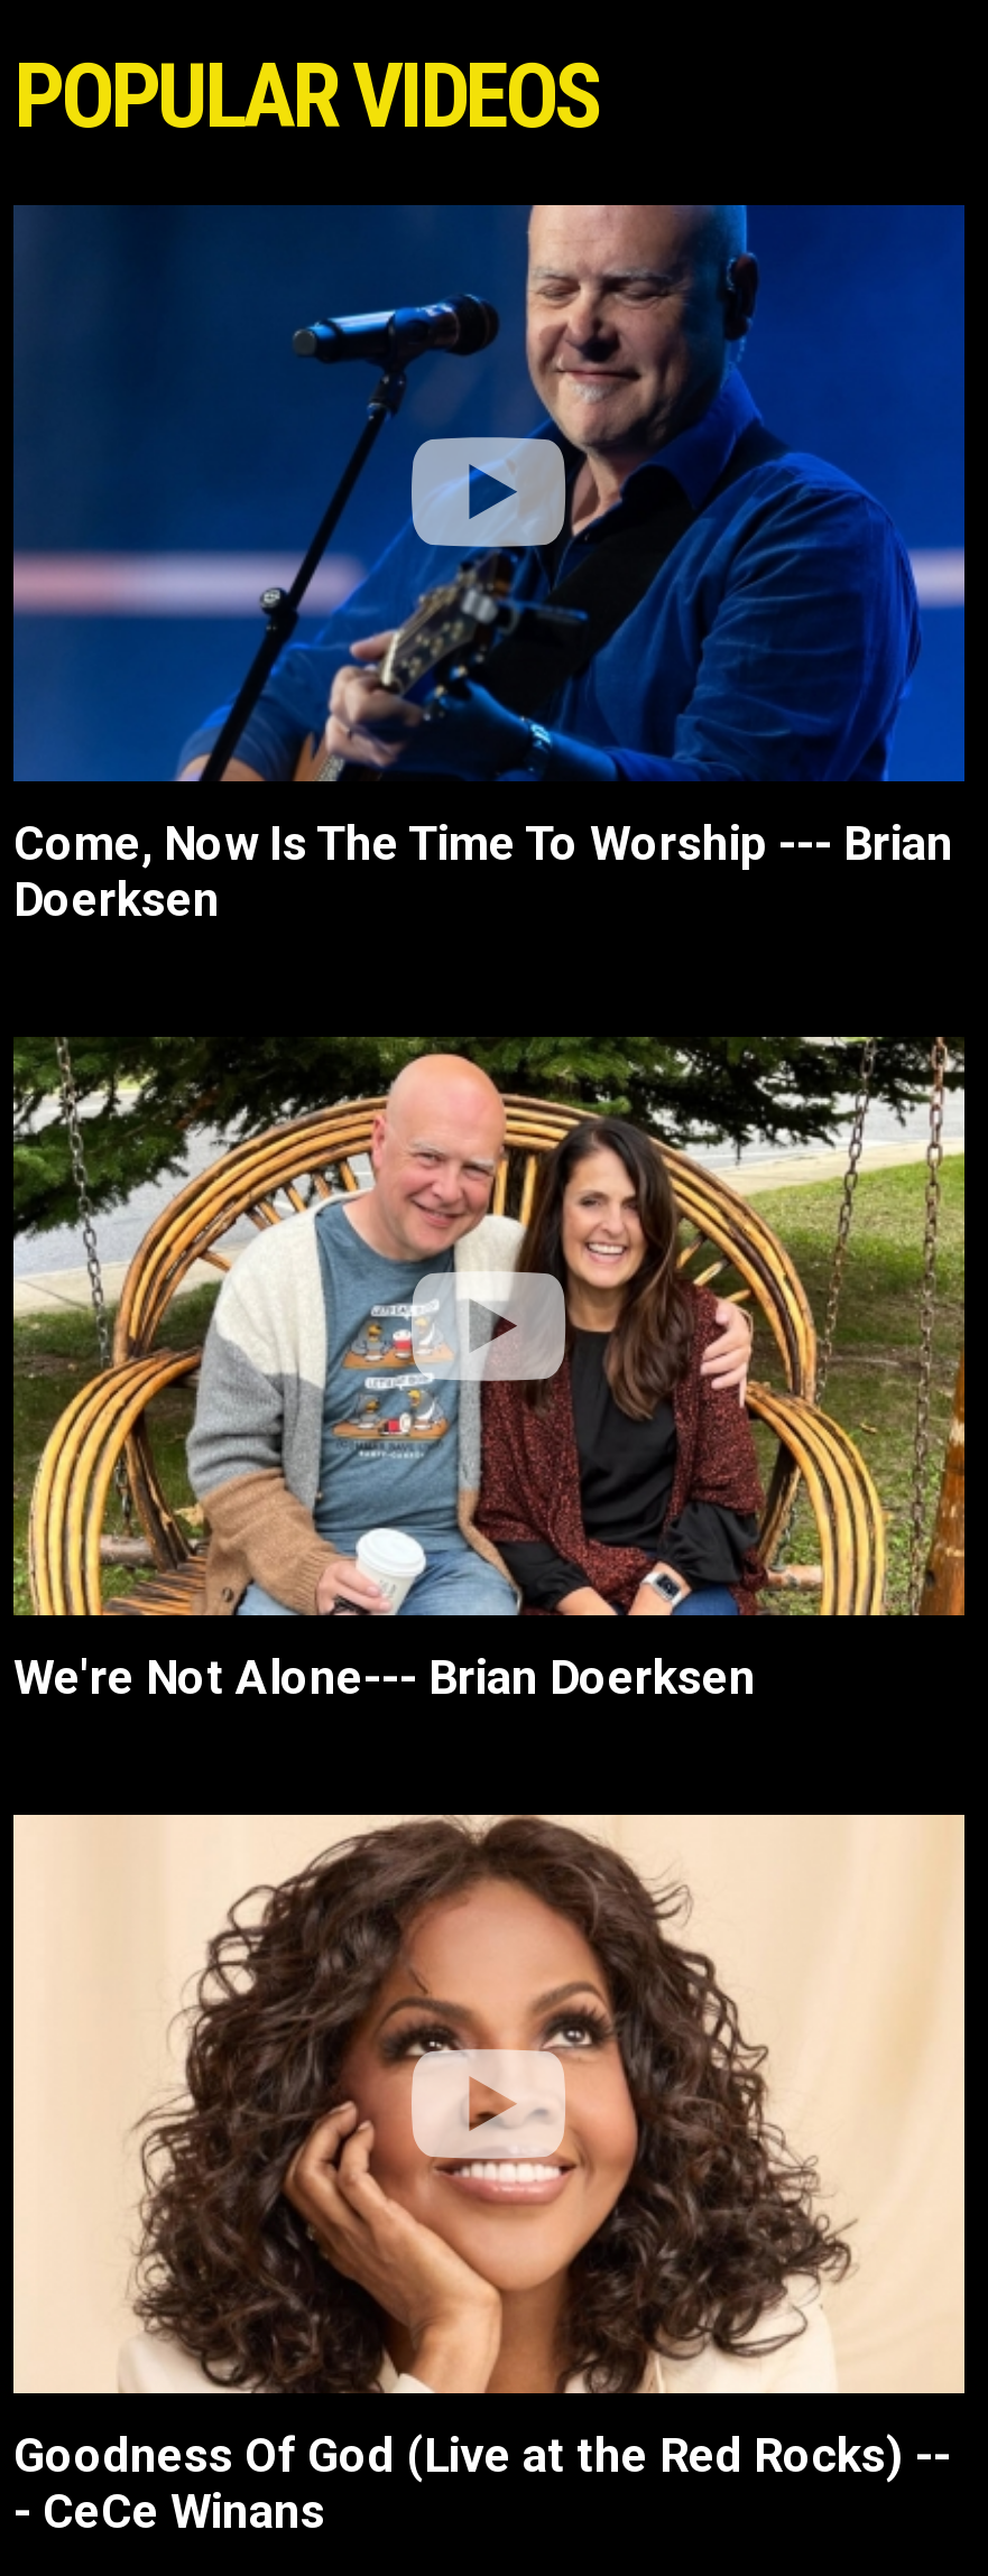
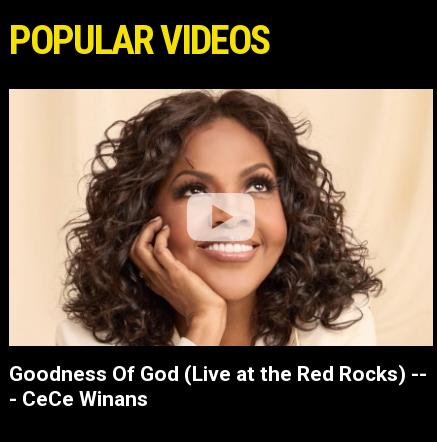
- [image]
- Come, Now Is The Time To Worship --- Brian
- Doerksen

- [image]
- We're Not Alone--- Brian Doerksen
